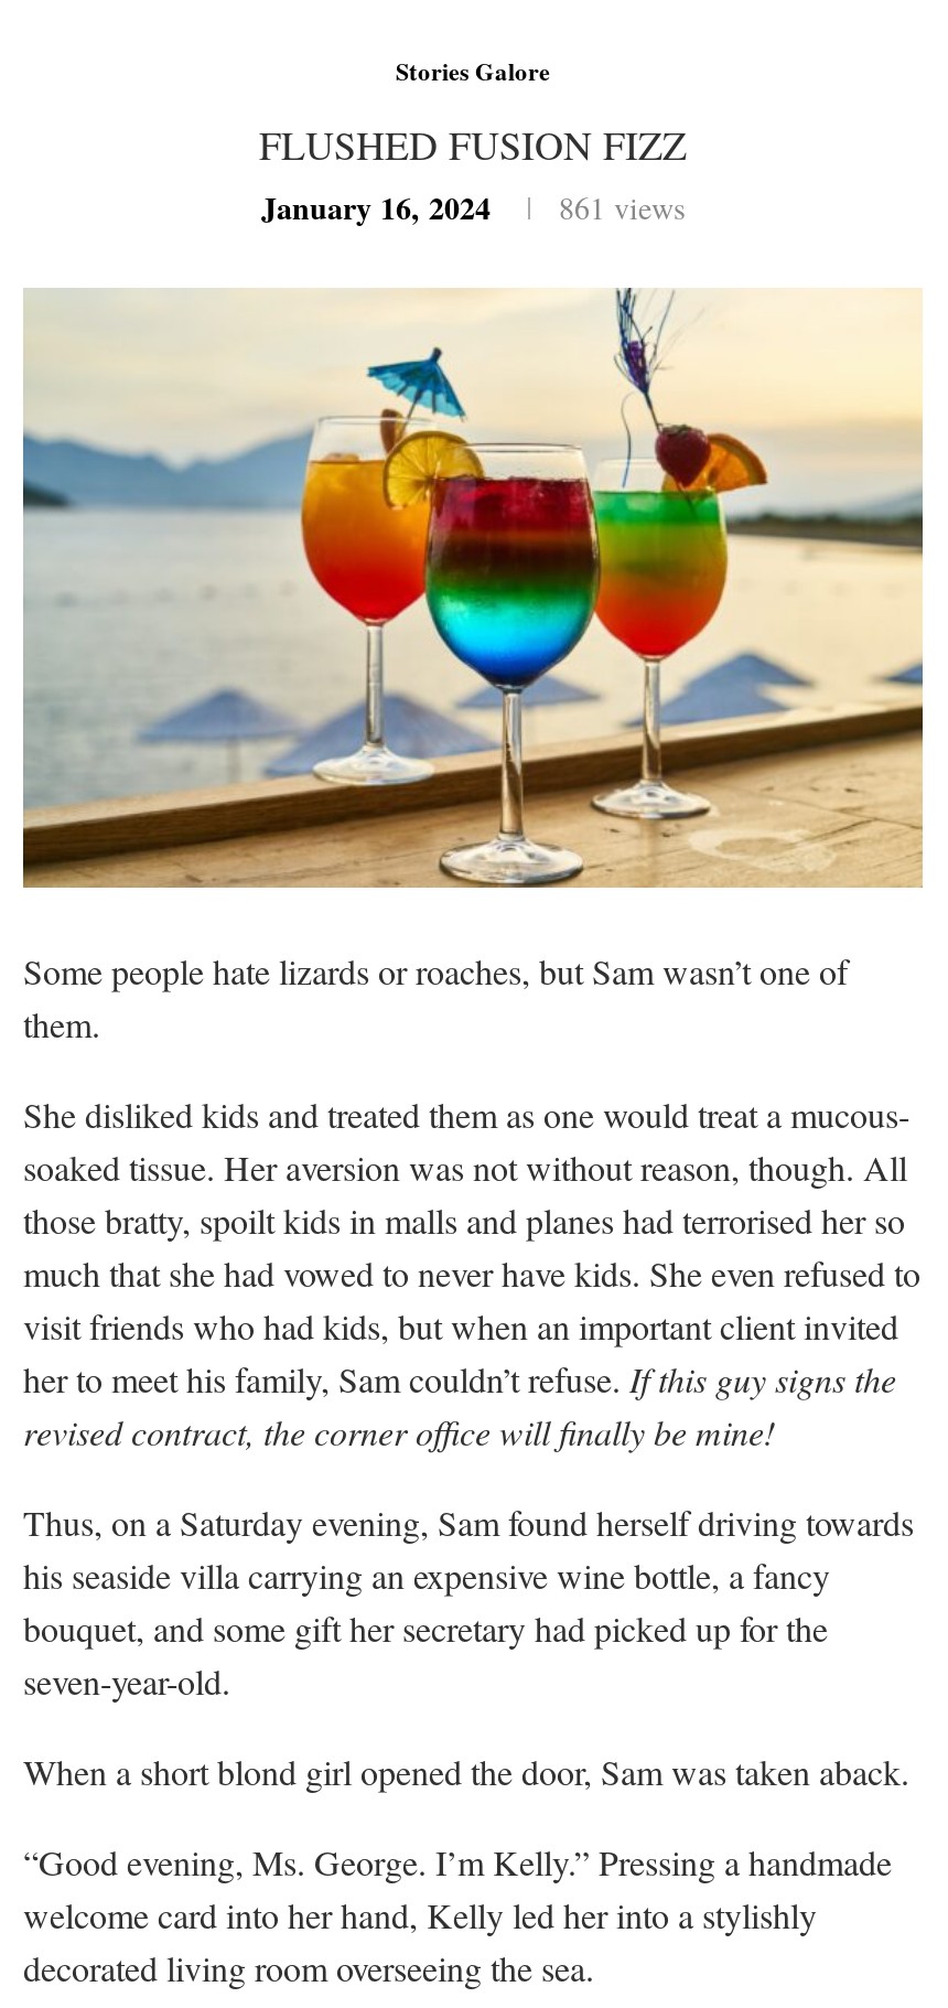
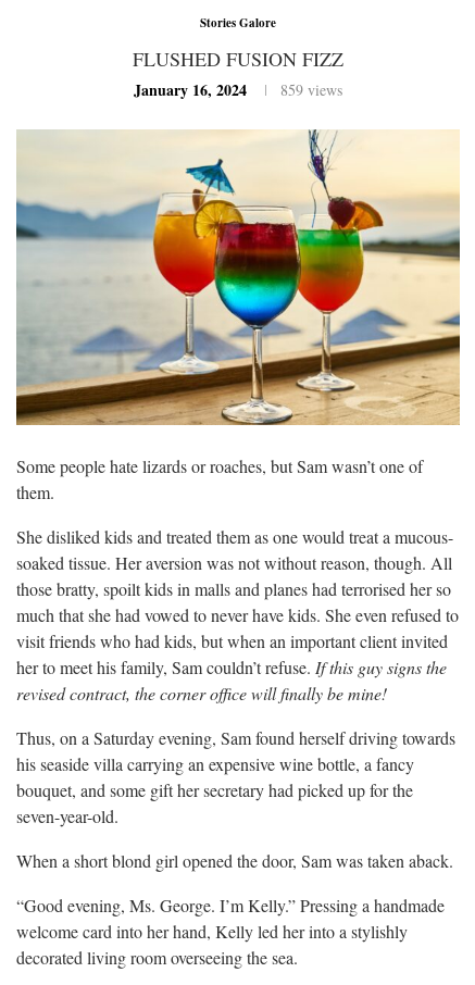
- January 16, 2024 861 views
+ January 16, 2024 859 views
